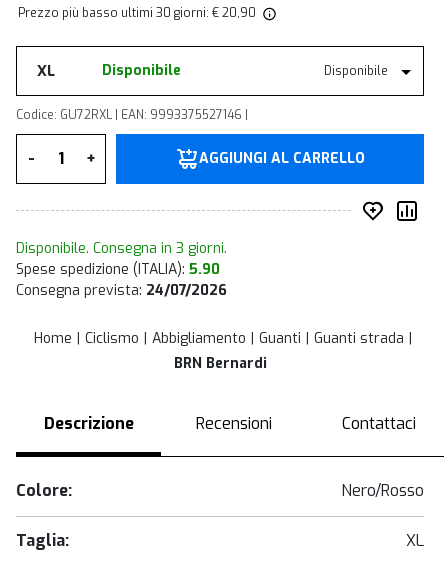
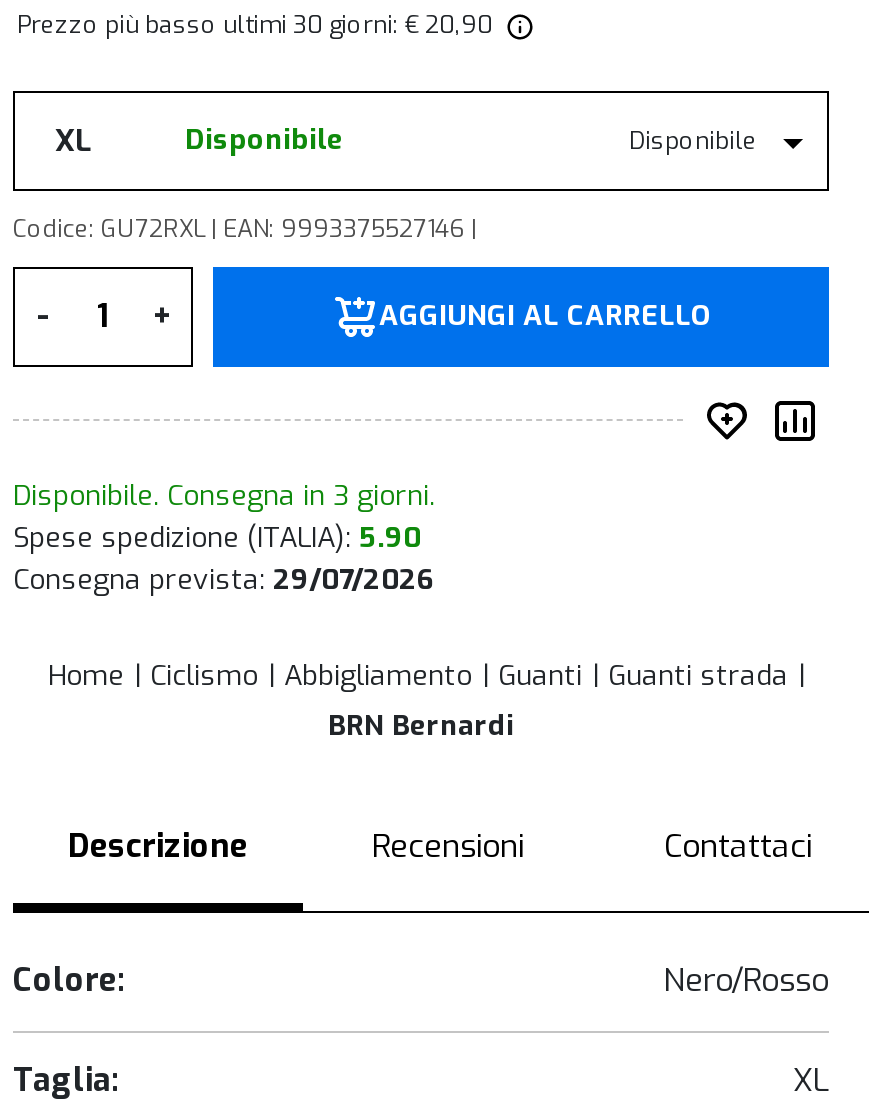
- Consegna prevista: 24/07/2026
+ Consegna prevista: 29/07/2026
